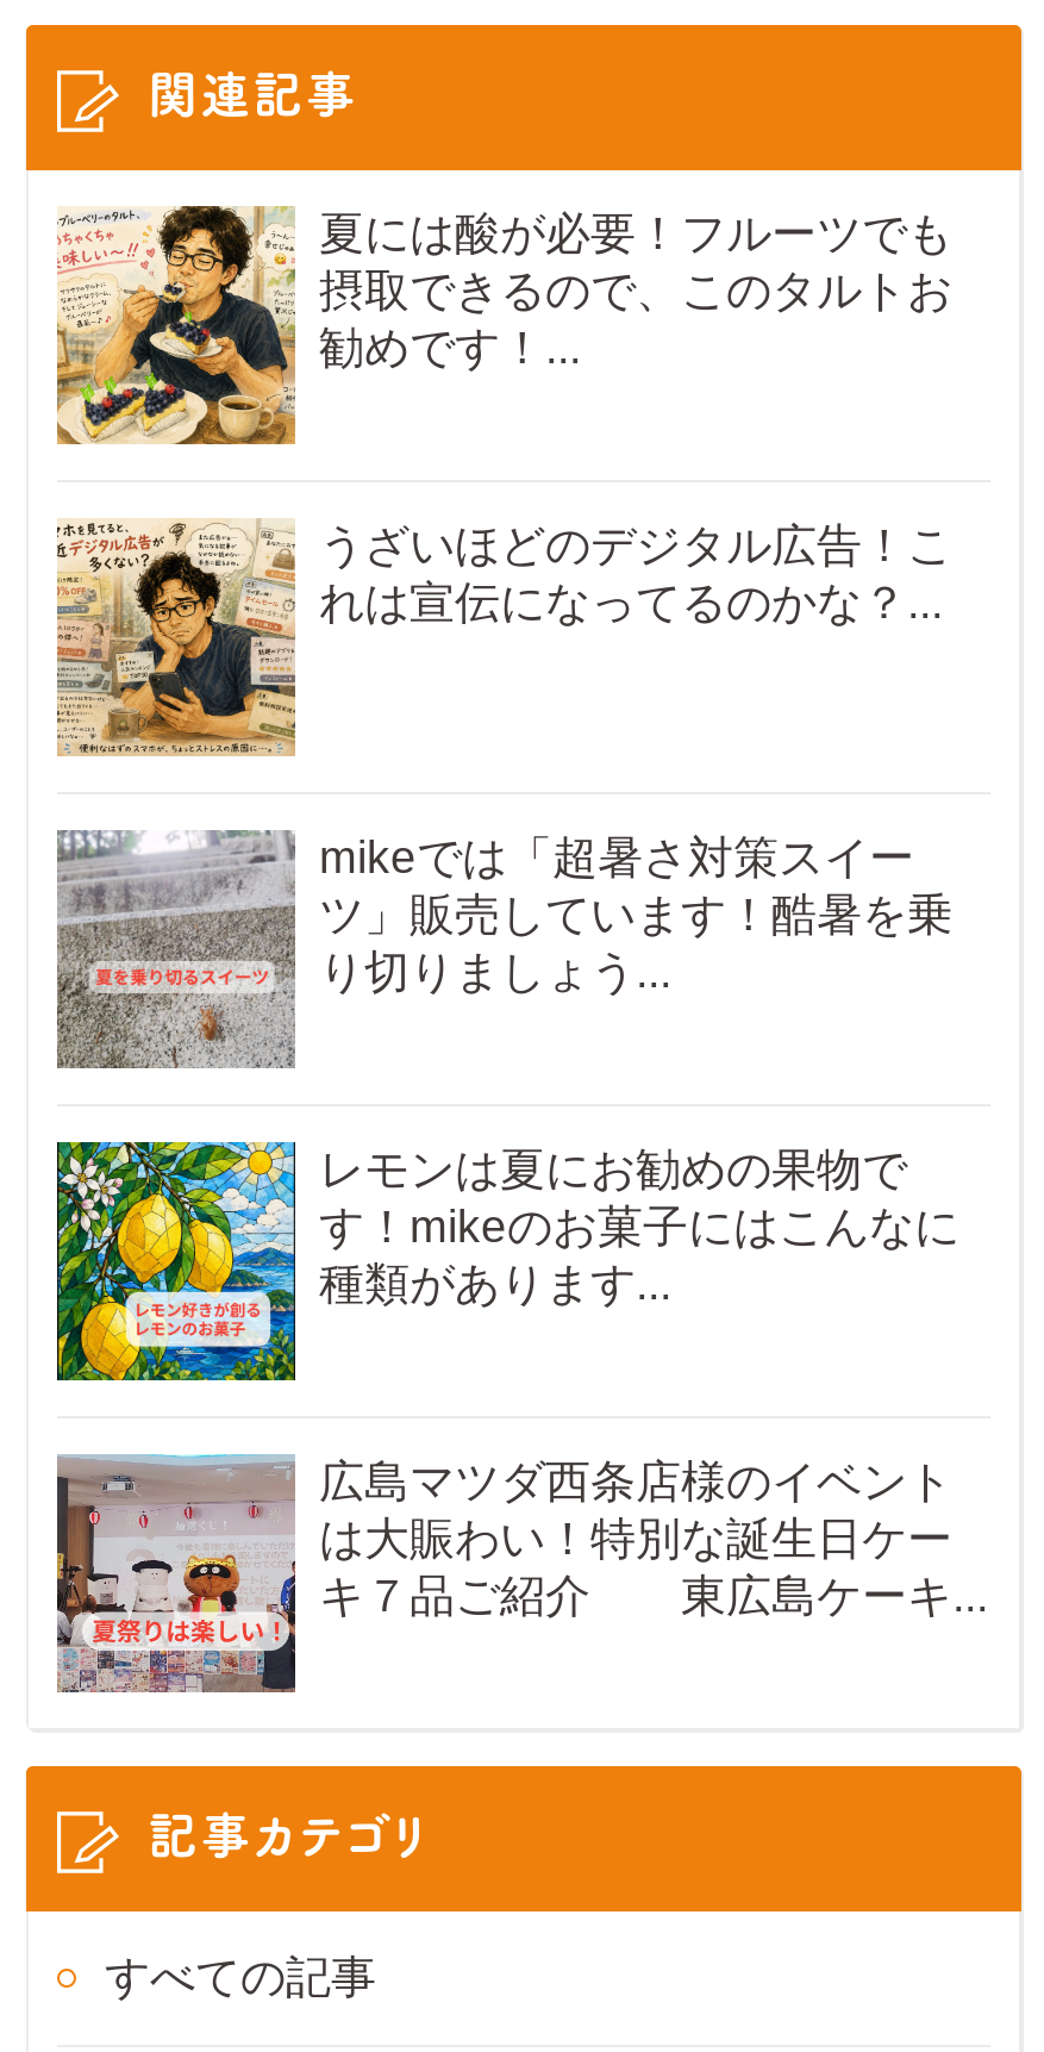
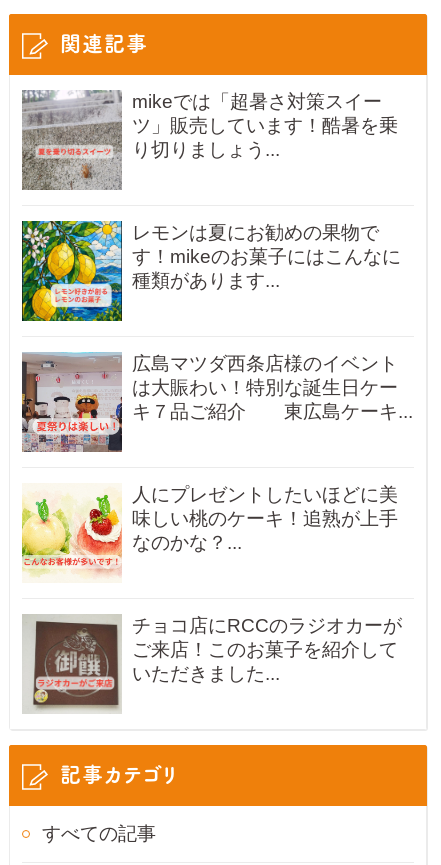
- [image]
- 夏には酸が必要！フルーツでも
- 摂取できるので、このタルトお
- 勧めです！...

- [image]
- うざいほどのデジタル広告！こ
- れは宣伝になってるのかな？...

moved up: [image] | mikeでは「超暑さ対策スイー | ツ」販売しています！酷暑を乗 | ... | は大賑わい！特別な誕生日ケー | キ７品ご紹介 東広島ケーキ...

+ [image]
+ 人にプレゼントしたいほどに美
+ 味しい桃のケーキ！追熟が上手
+ なのかな？...

+ [image]
+ チョコ店にRCCのラジオカーが
+ ご来店！このお菓子を紹介して
+ いただきました...
